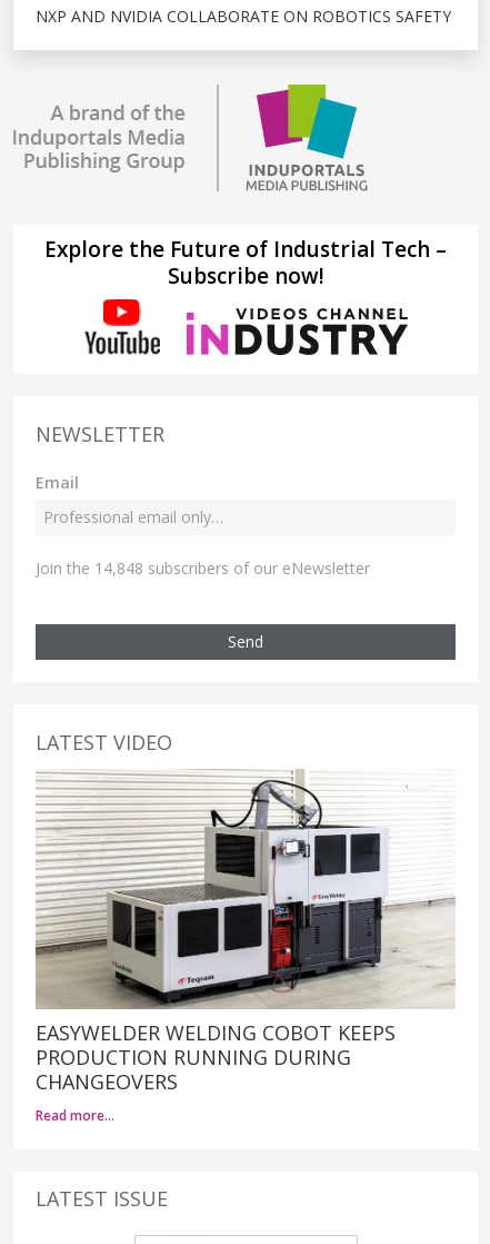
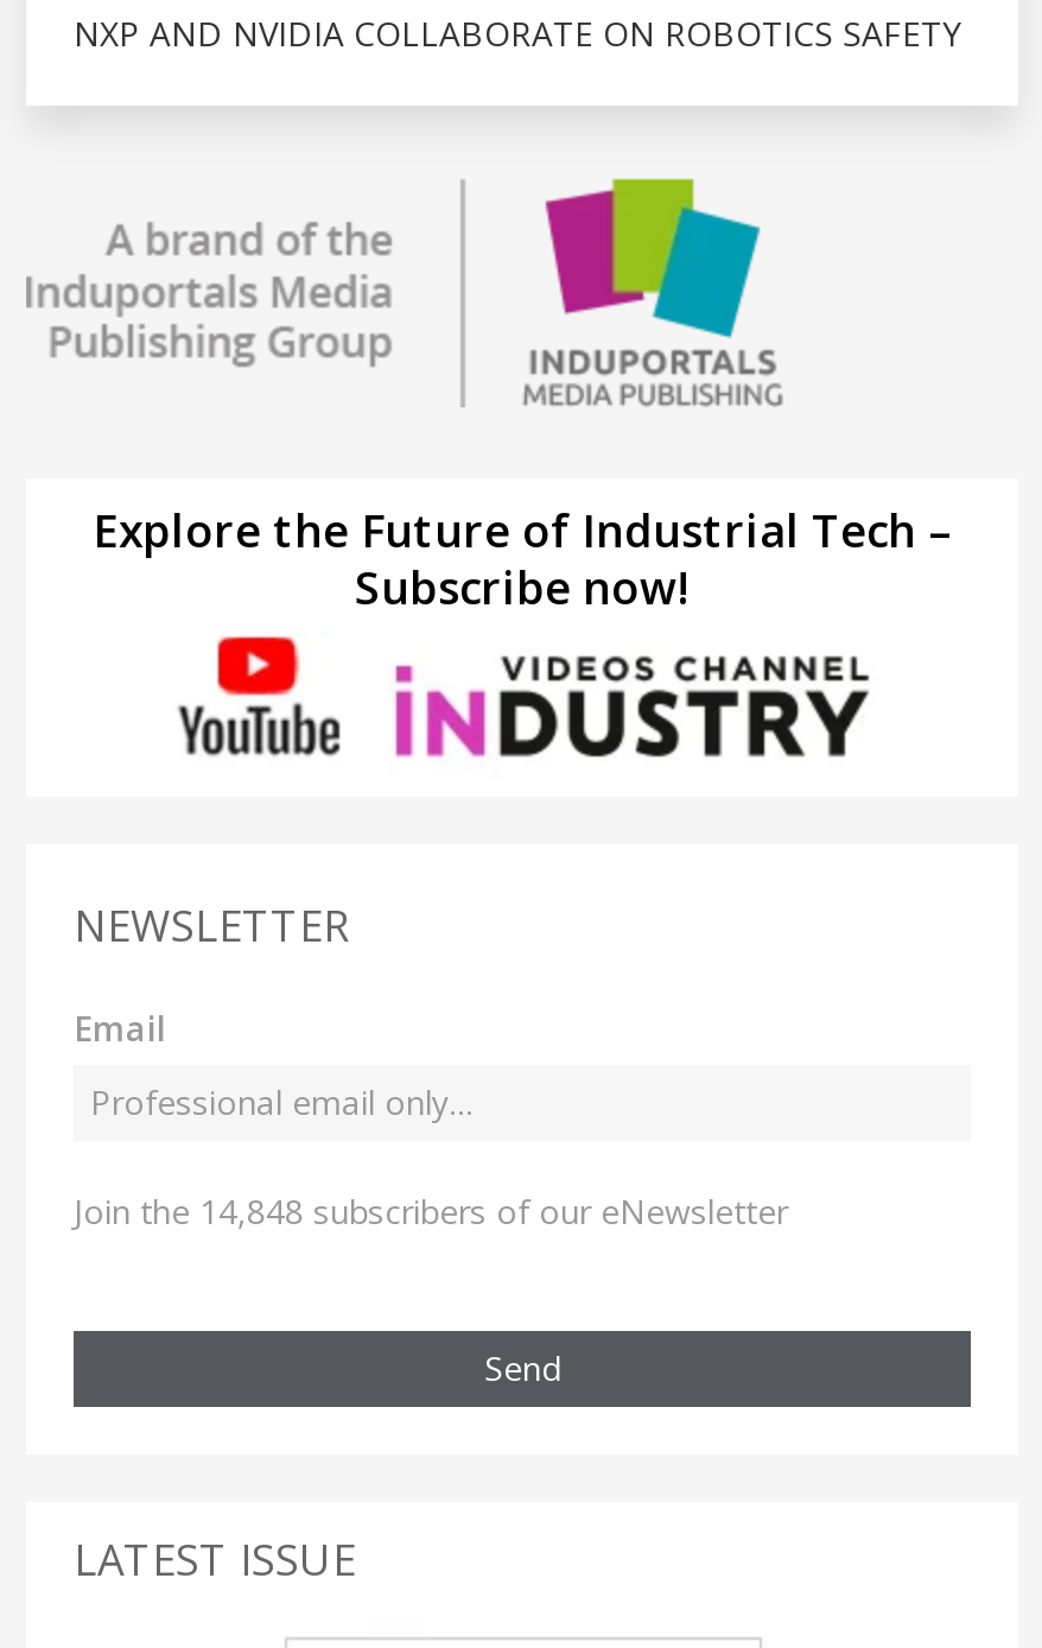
- LATEST VIDEO

- [image]
- EASYWELDER WELDING COBOT KEEPS
- PRODUCTION RUNNING DURING
- CHANGEOVERS
- Read more…
